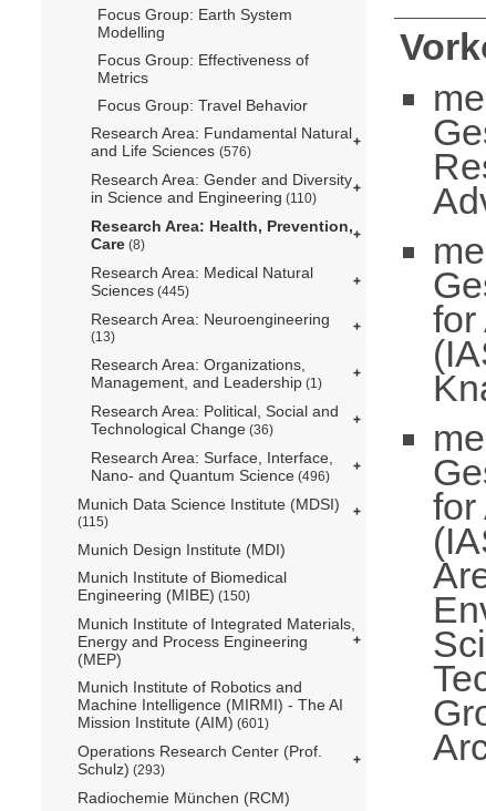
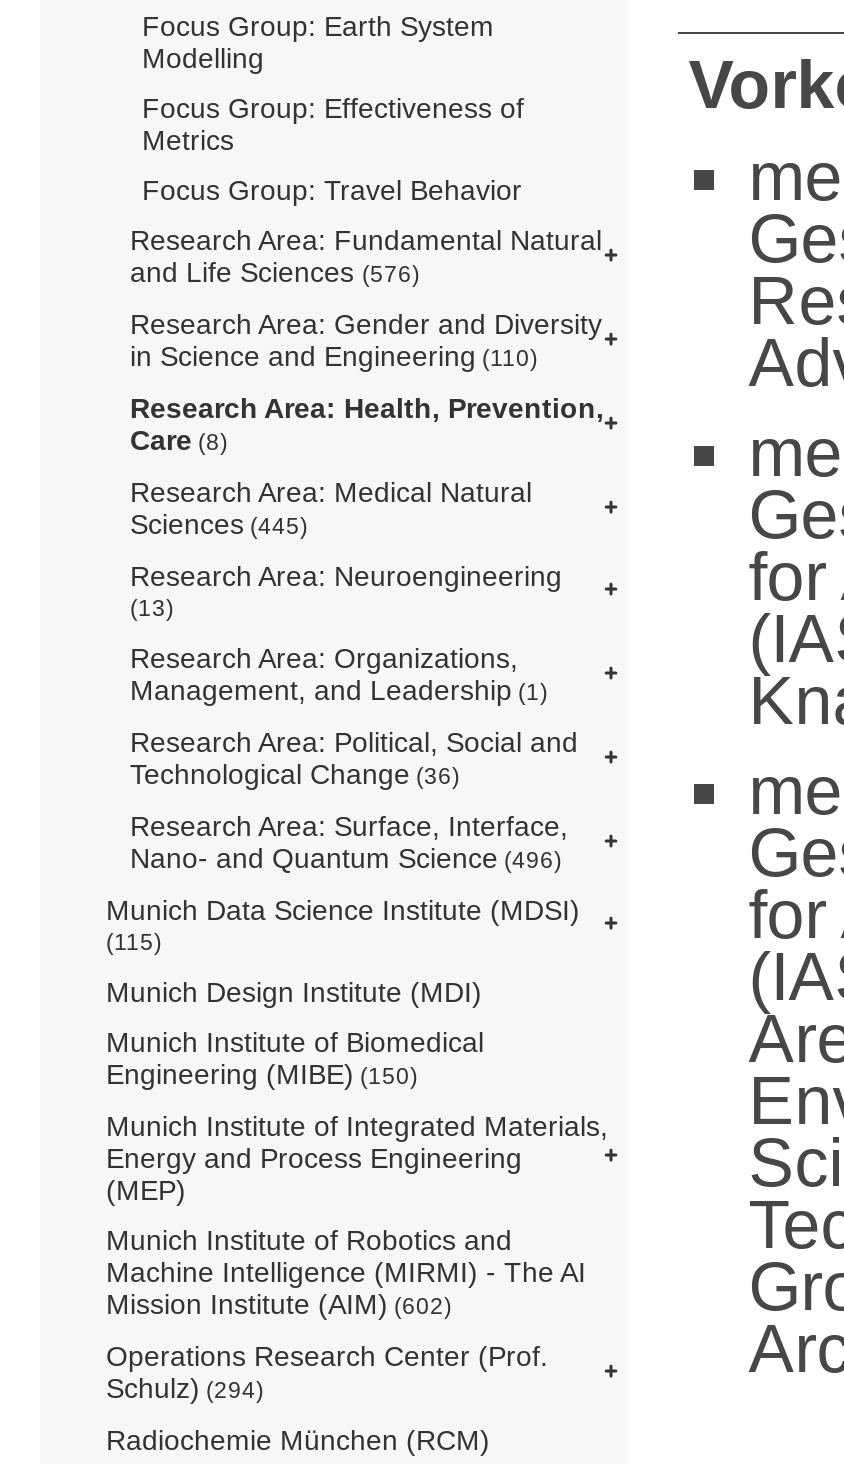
- Mission Institute (AIM) (601)
+ Mission Institute (AIM) (602)

- Schulz) (293)
+ Schulz) (294)
